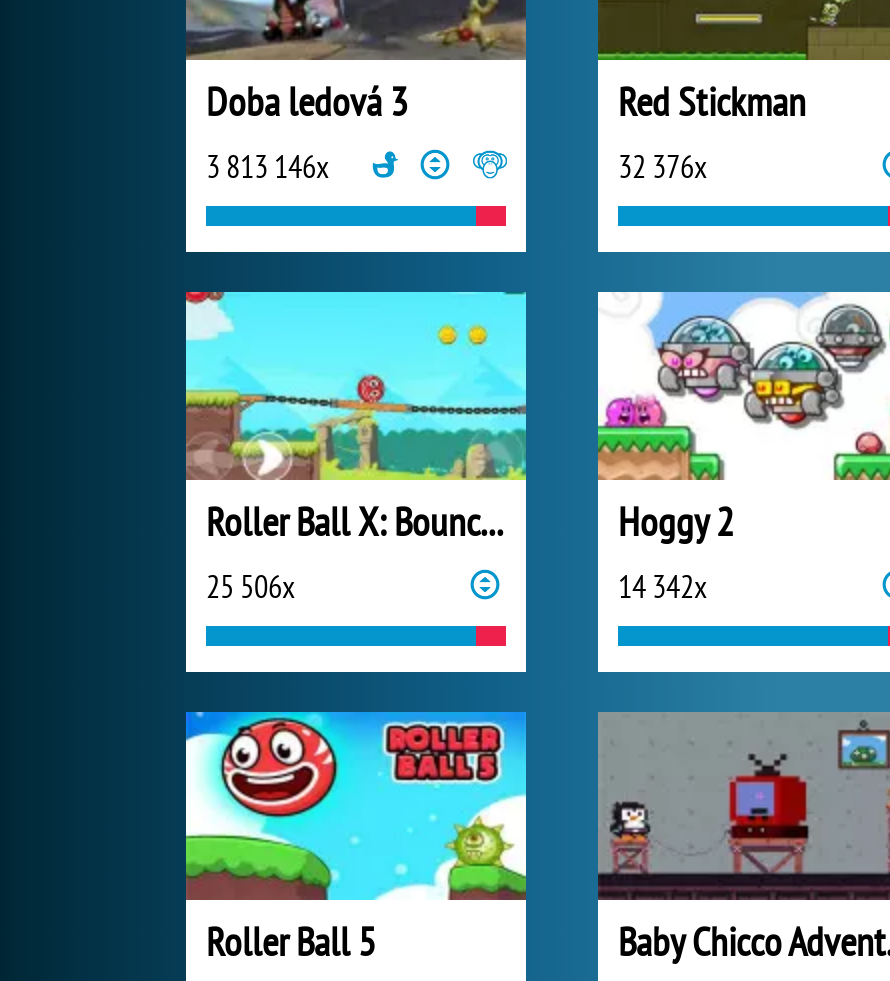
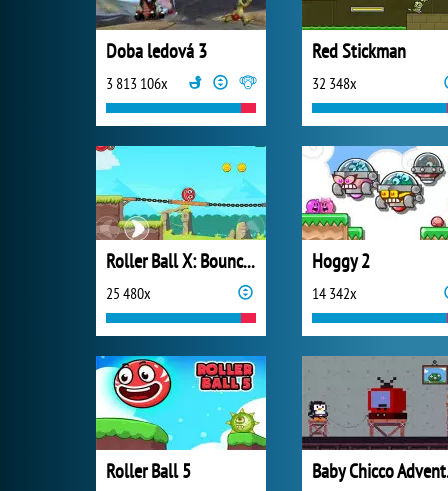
- 3 813 146x
+ 3 813 106x

- 32 376x
+ 32 348x

- 25 506x
+ 25 480x
